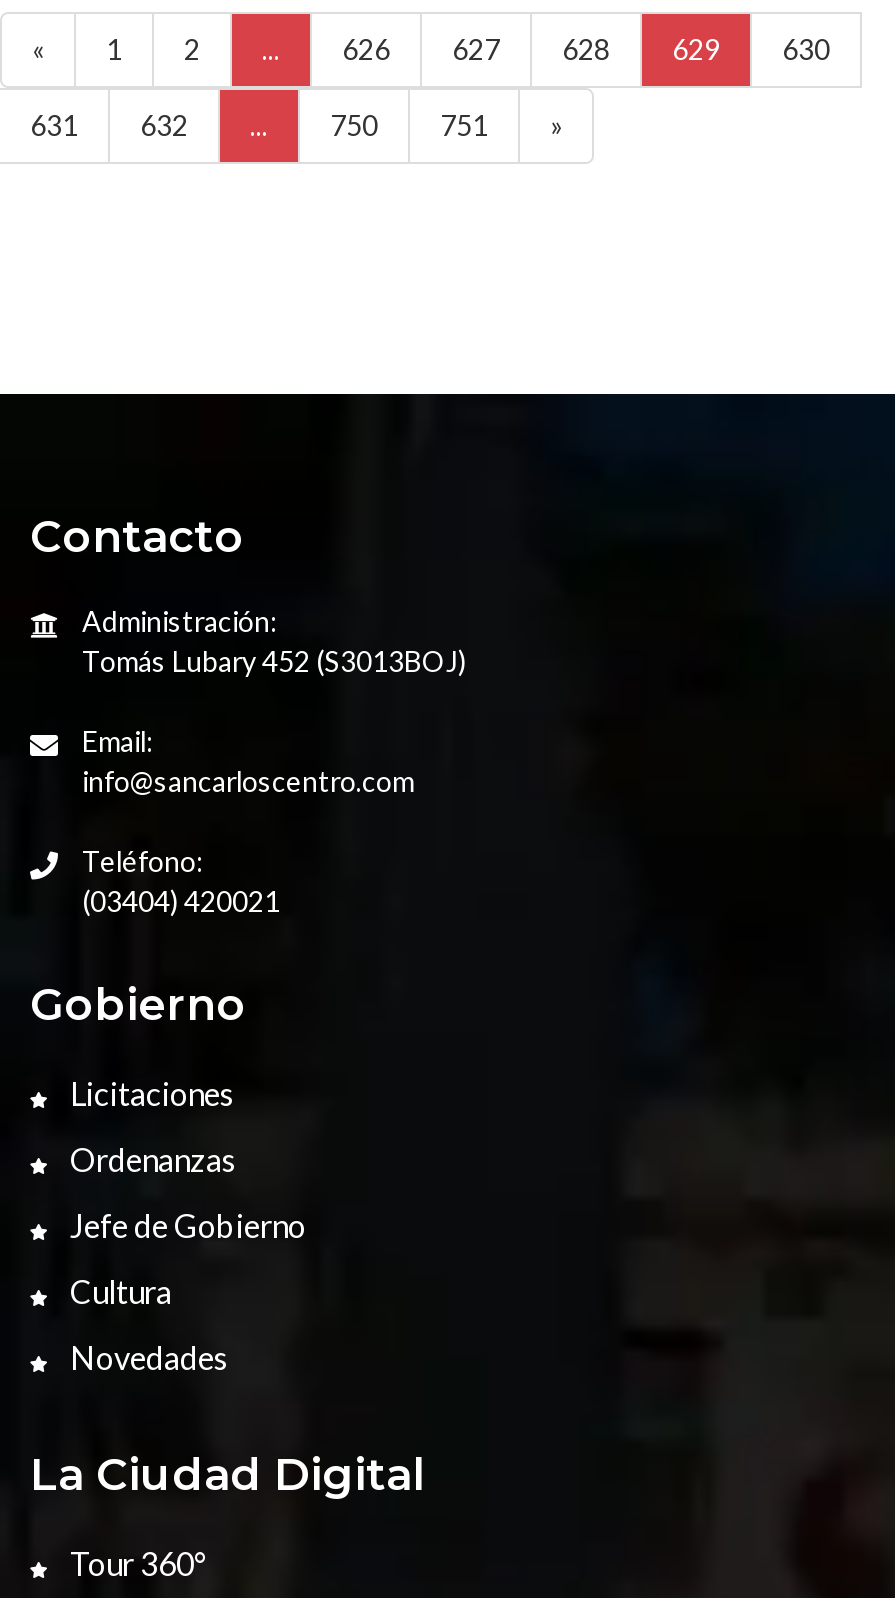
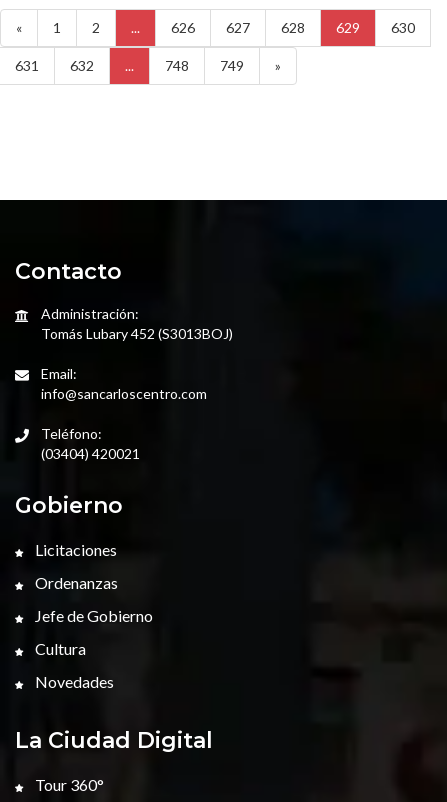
- 750
+ 748

- 751
+ 749
